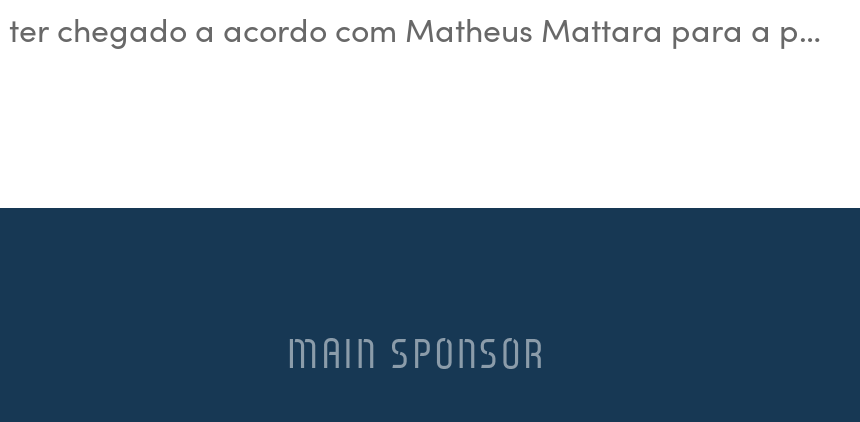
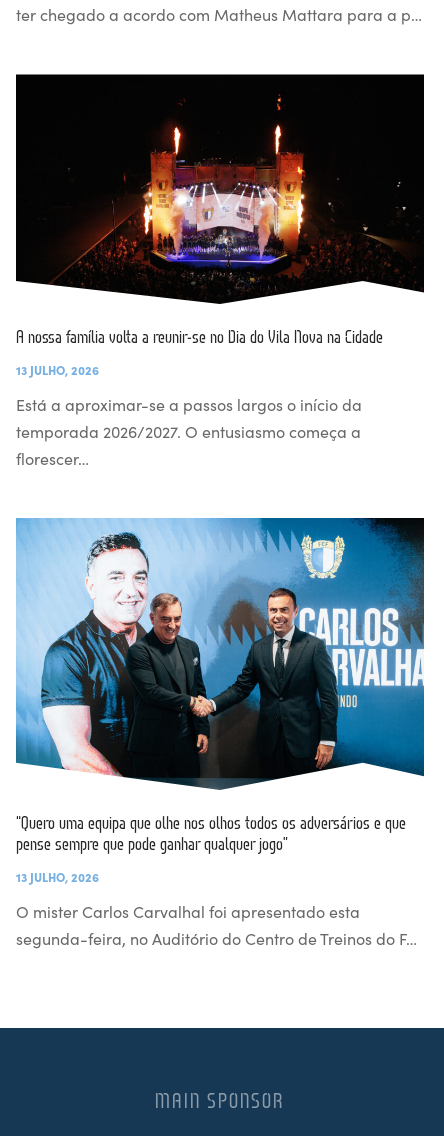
+ [image]
+ A nossa família volta a reunir-se no Dia do Vila Nova na Cidade
+ 13 JULHO, 2026
+ Está a aproximar-se a passos largos o início da
+ temporada 2026/2027. O entusiasmo começa a
+ florescer…

+ [image]
+ “Quero uma equipa que olhe nos olhos todos os adversários e que
+ pense sempre que pode ganhar qualquer jogo”
+ 13 JULHO, 2026
+ O mister Carlos Carvalhal foi apresentado esta
+ segunda-feira, no Auditório do Centro de Treinos do F…
